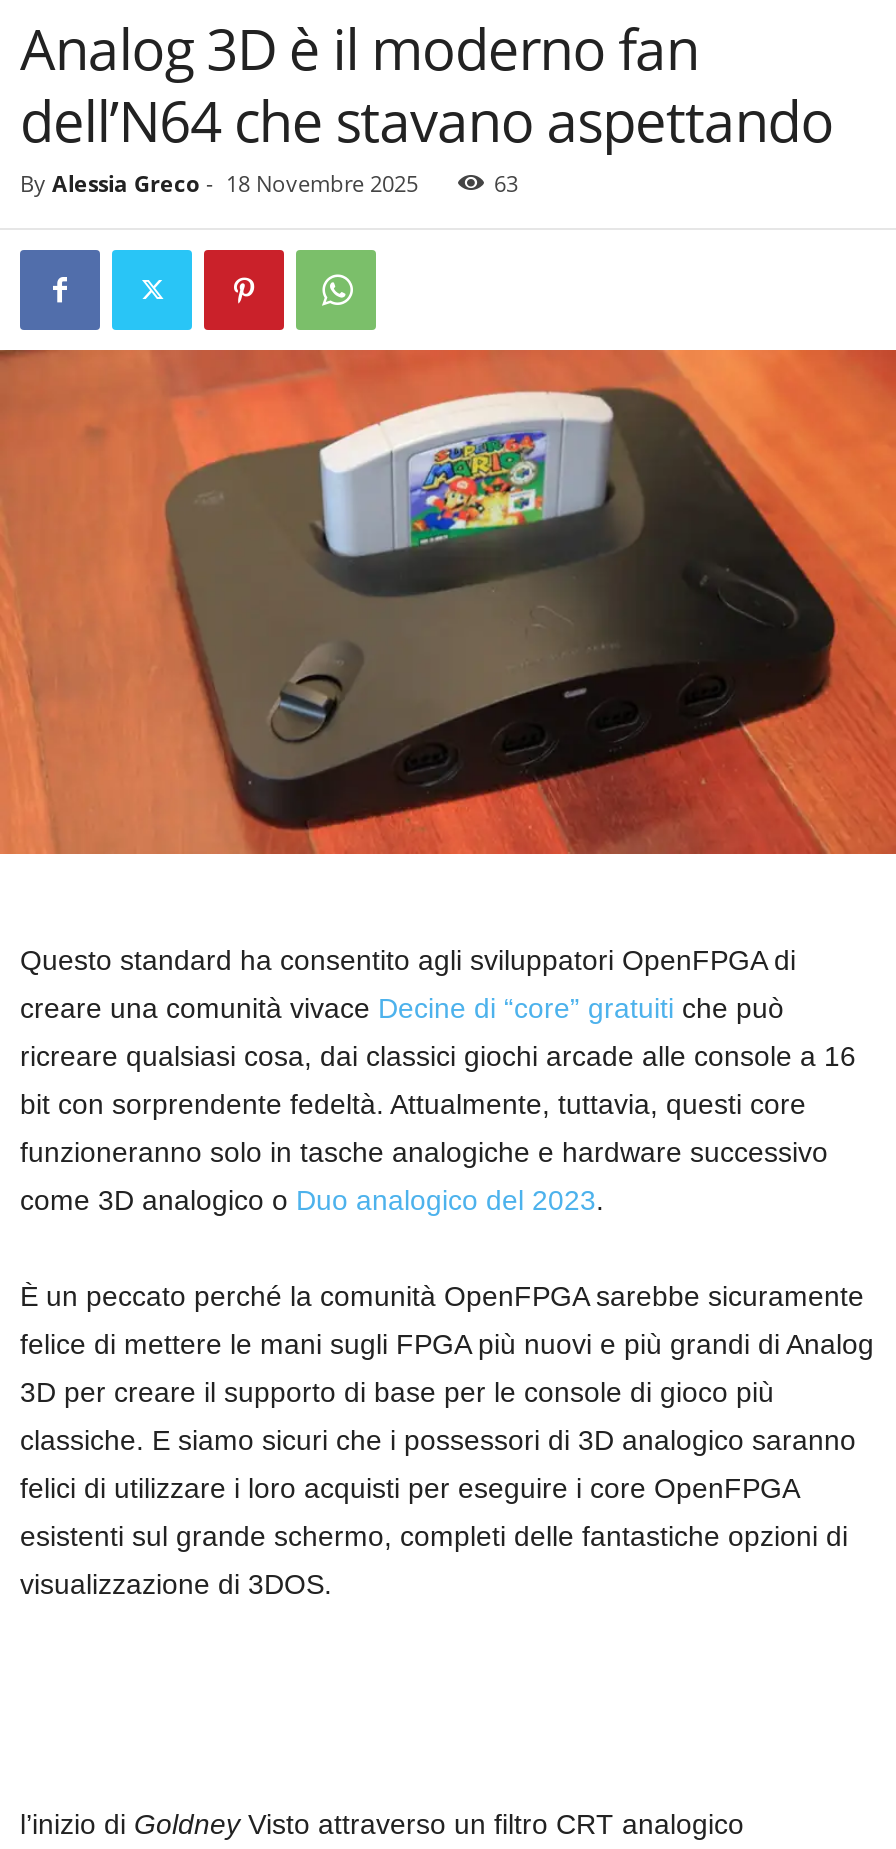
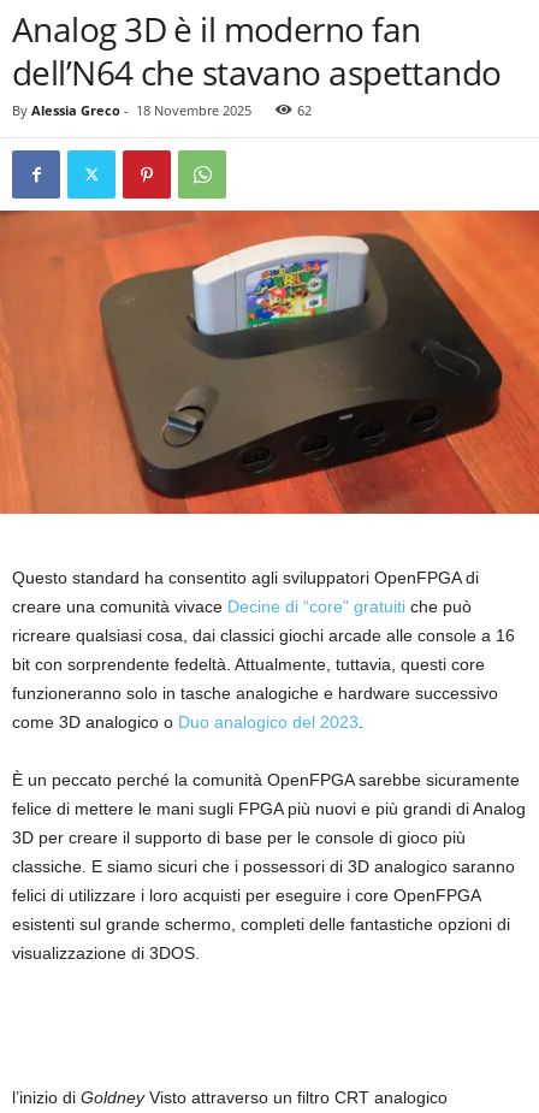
- 63
+ 62
